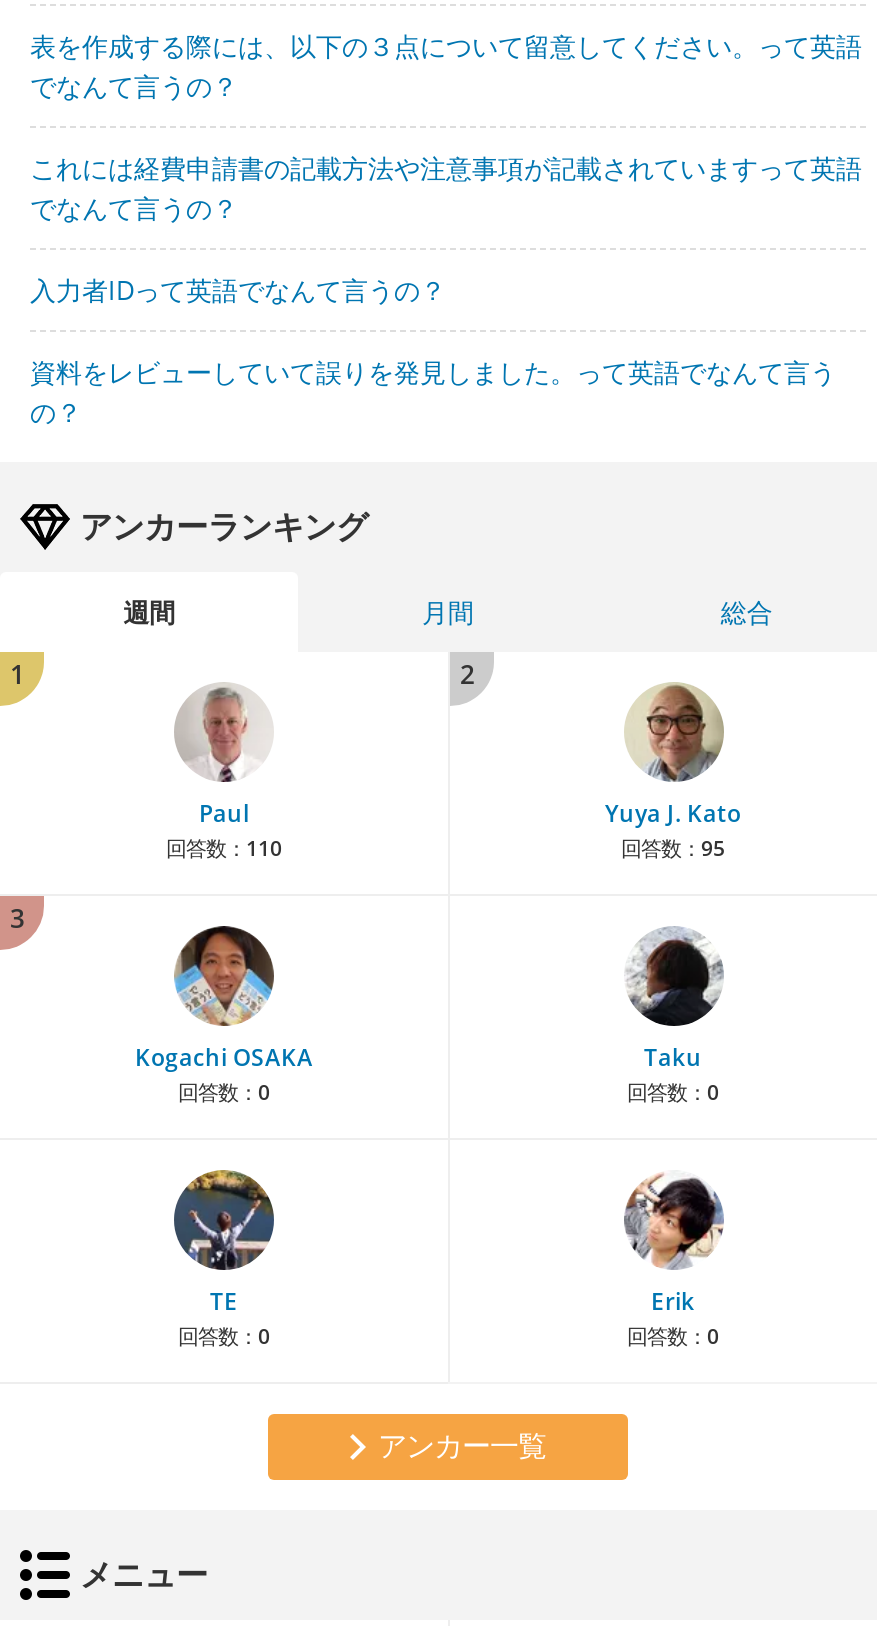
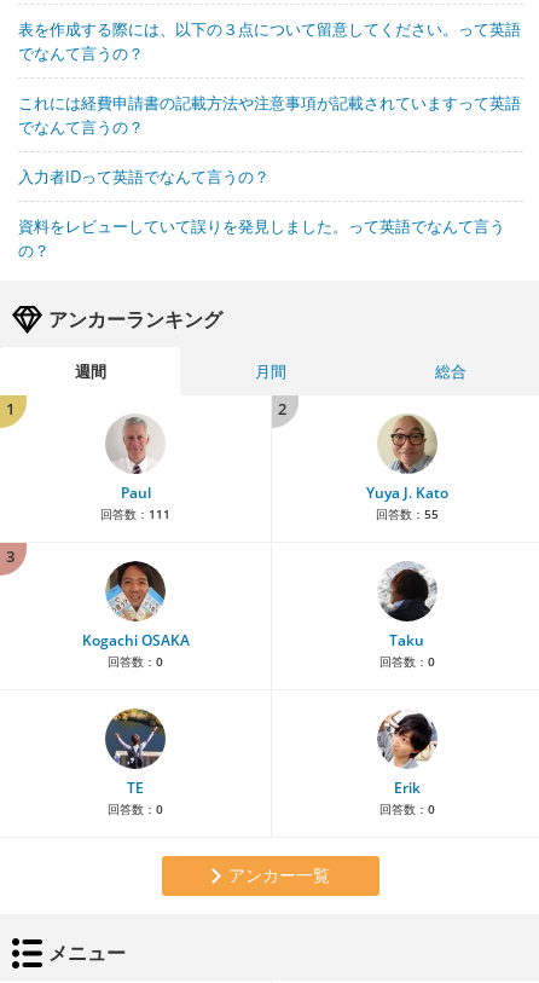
- 回答数：110
+ 回答数：111

- 回答数：95
+ 回答数：55
